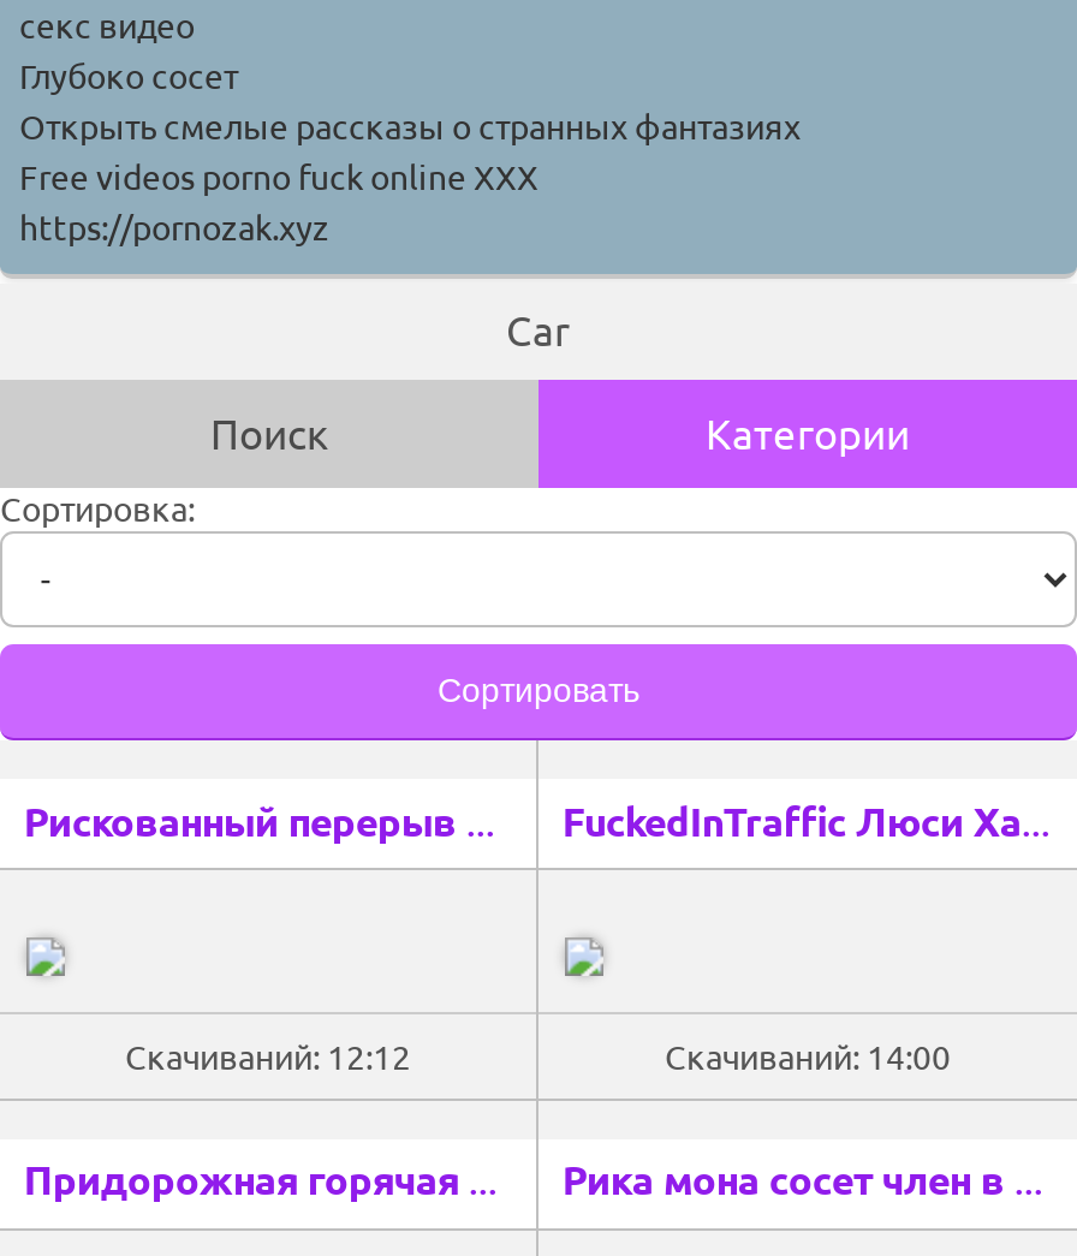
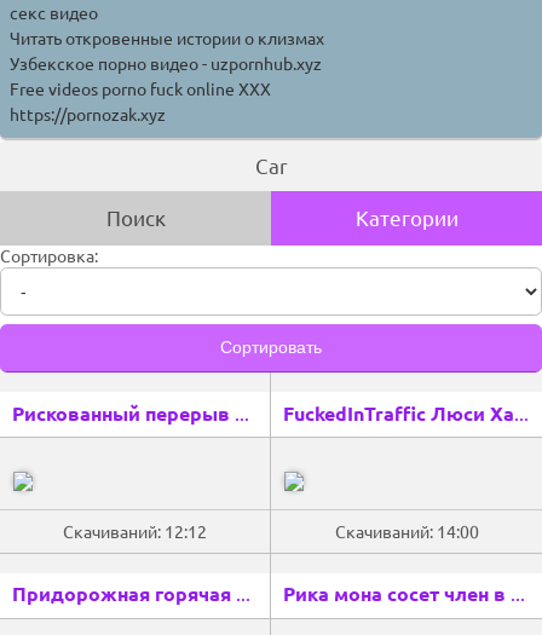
- Глубоко сосет
- Открыть смелые рассказы о странных фантазиях
+ Читать откровенные истории о клизмах
+ Узбекское порно видео - uzpornhub.xyz
